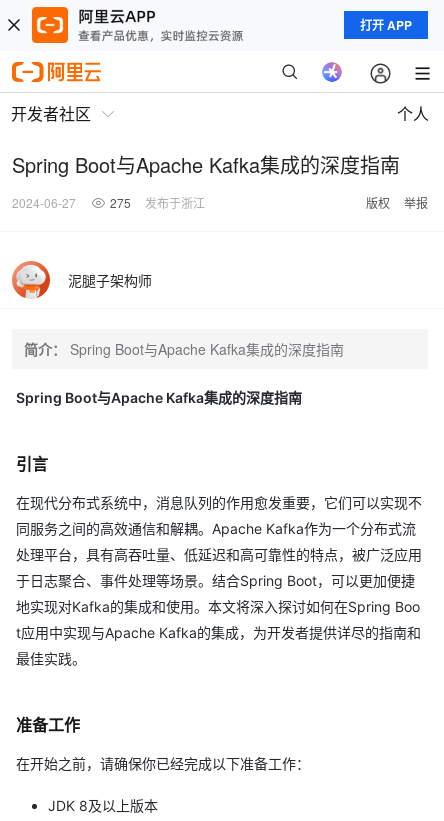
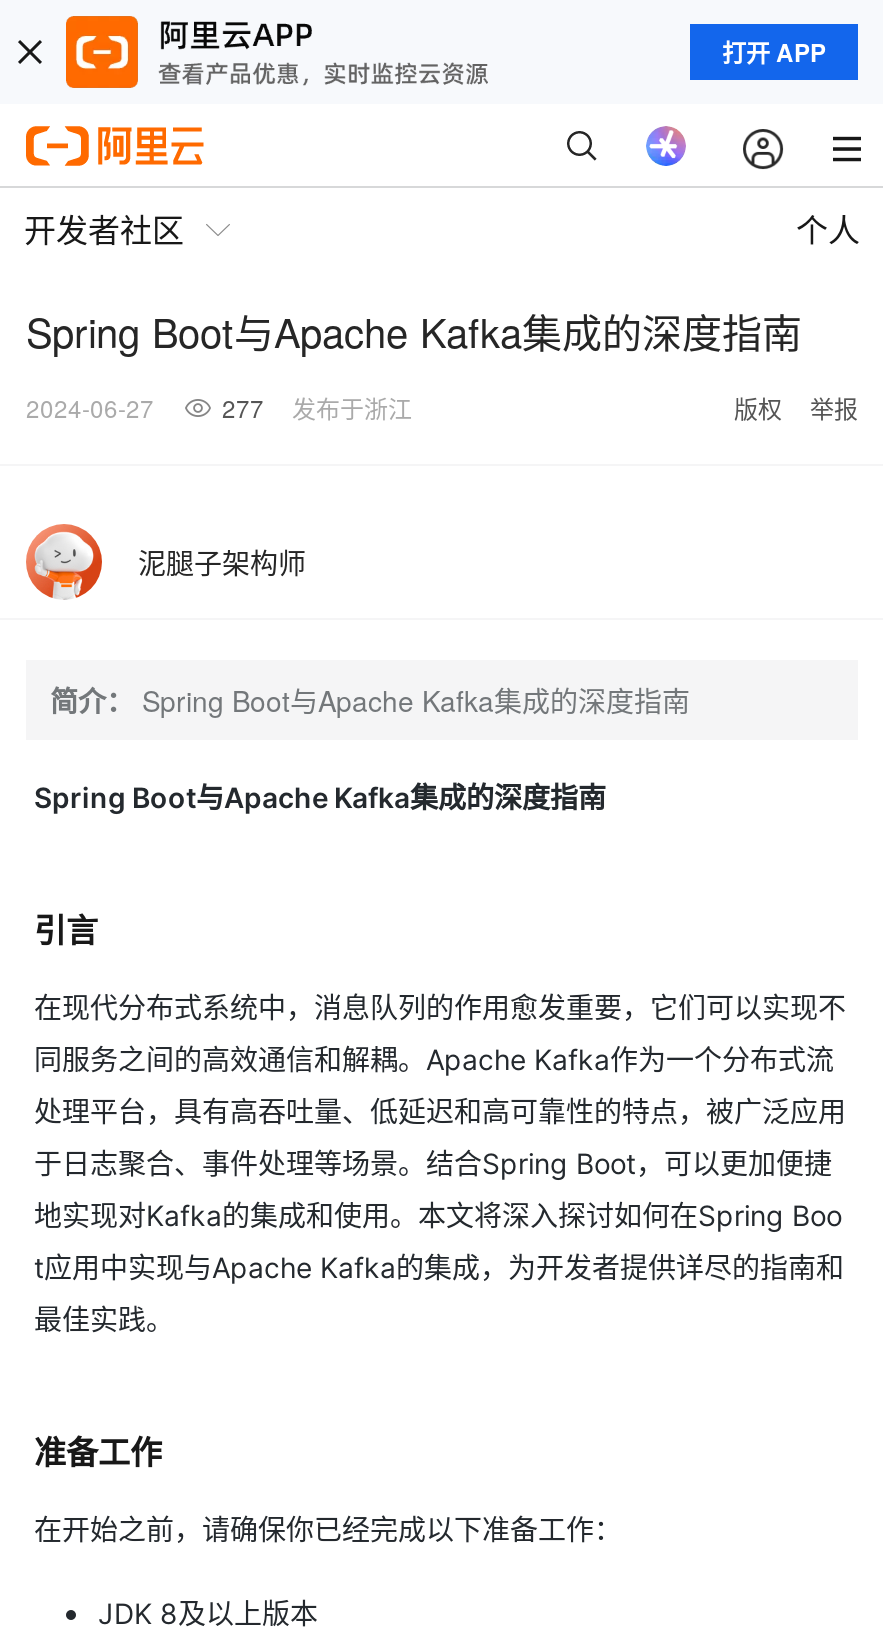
- 2024-06-27 275 发布于浙江
+ 2024-06-27 277 发布于浙江
